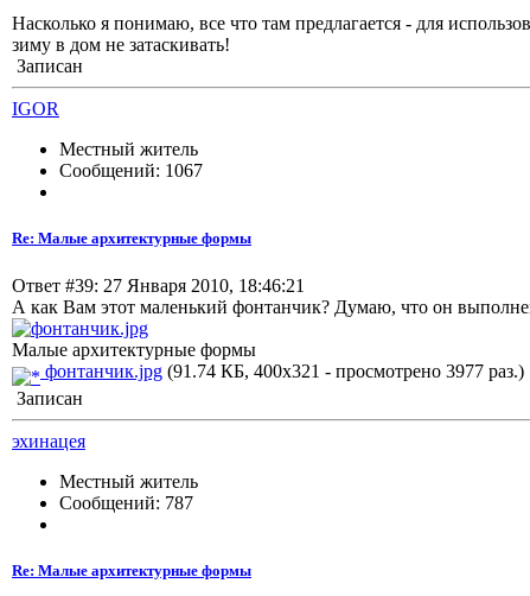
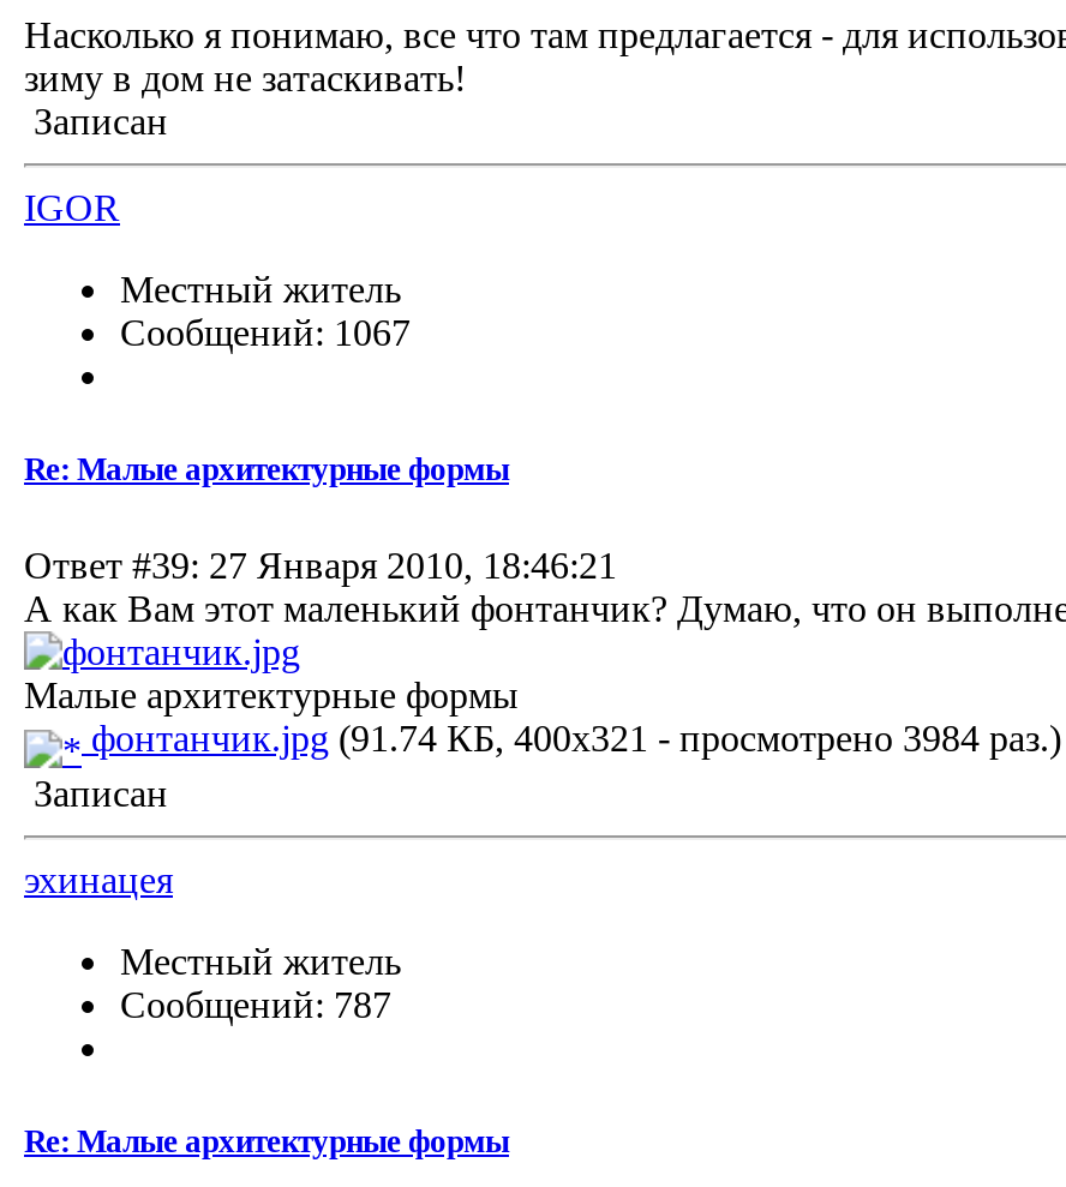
- фонтанчик.jpg (91.74 КБ, 400x321 - просмотрено 3977 раз.)
+ фонтанчик.jpg (91.74 КБ, 400x321 - просмотрено 3984 раз.)
